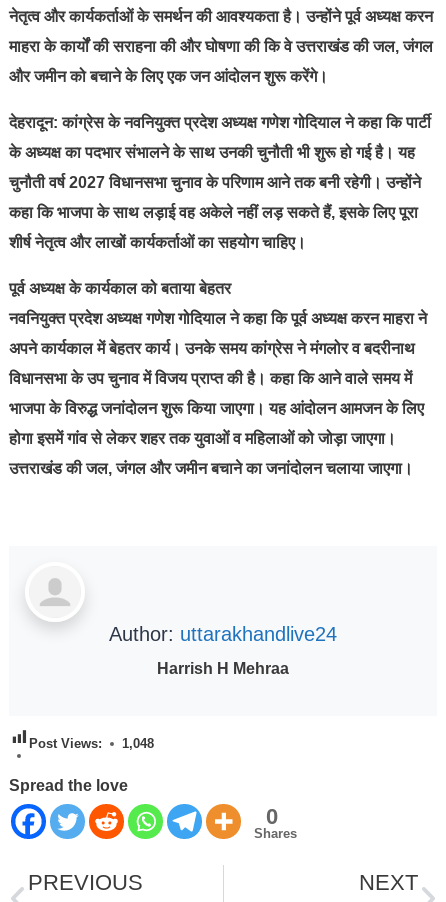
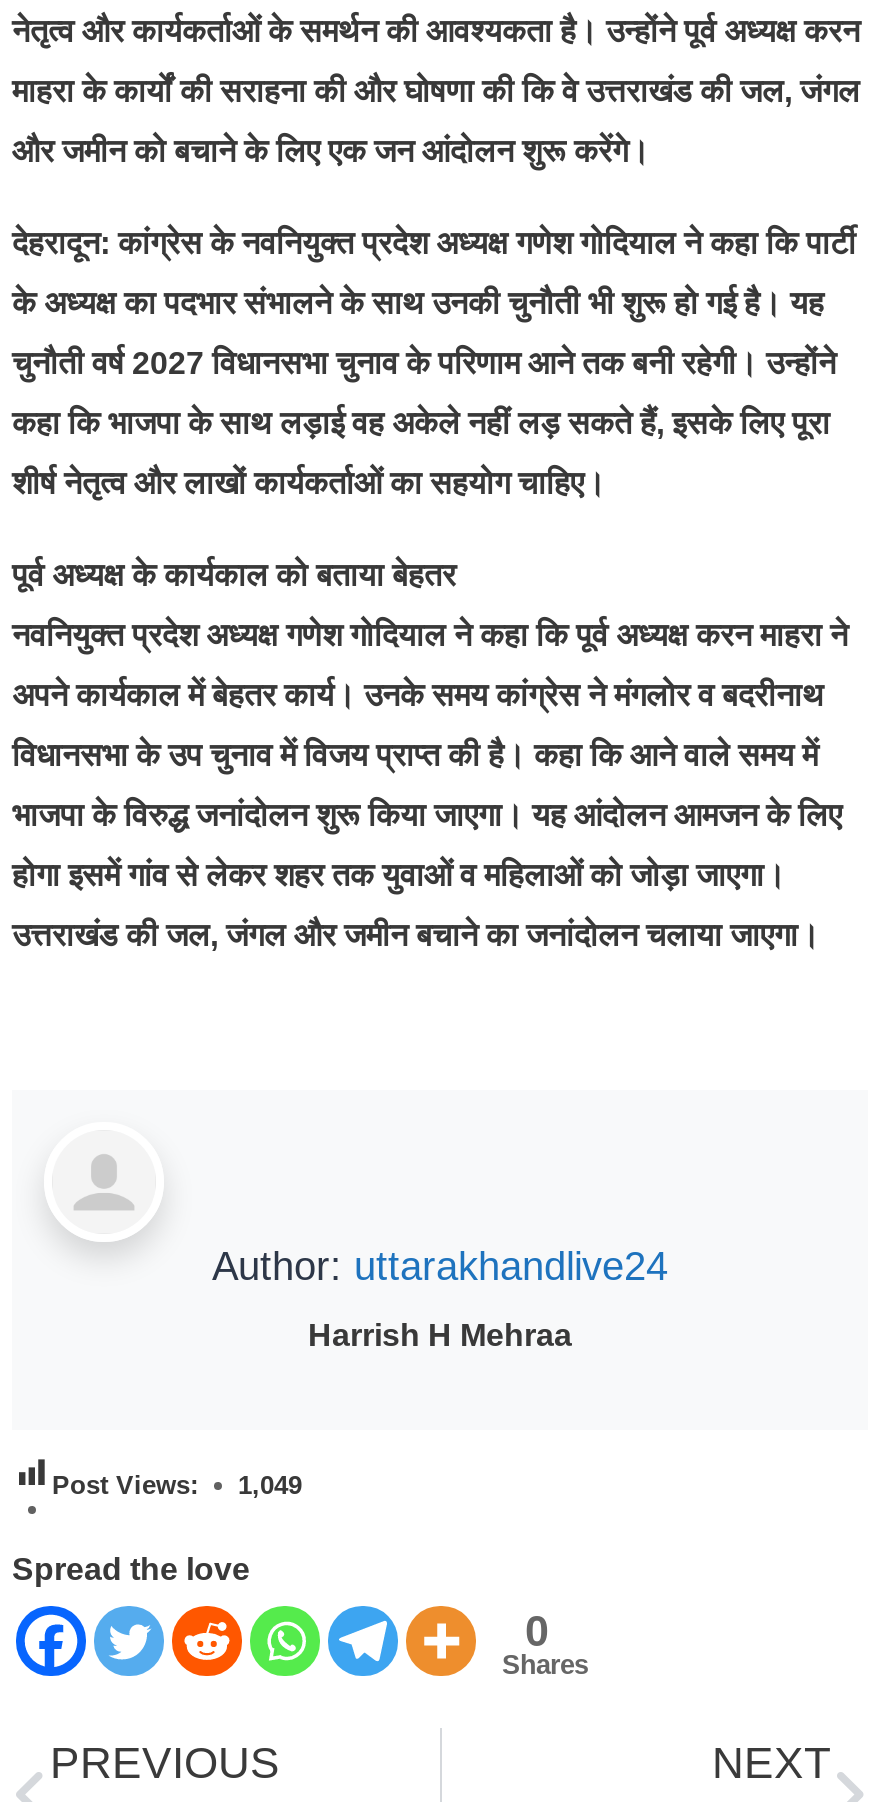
- Post Views: 1,048
+ Post Views: 1,049
